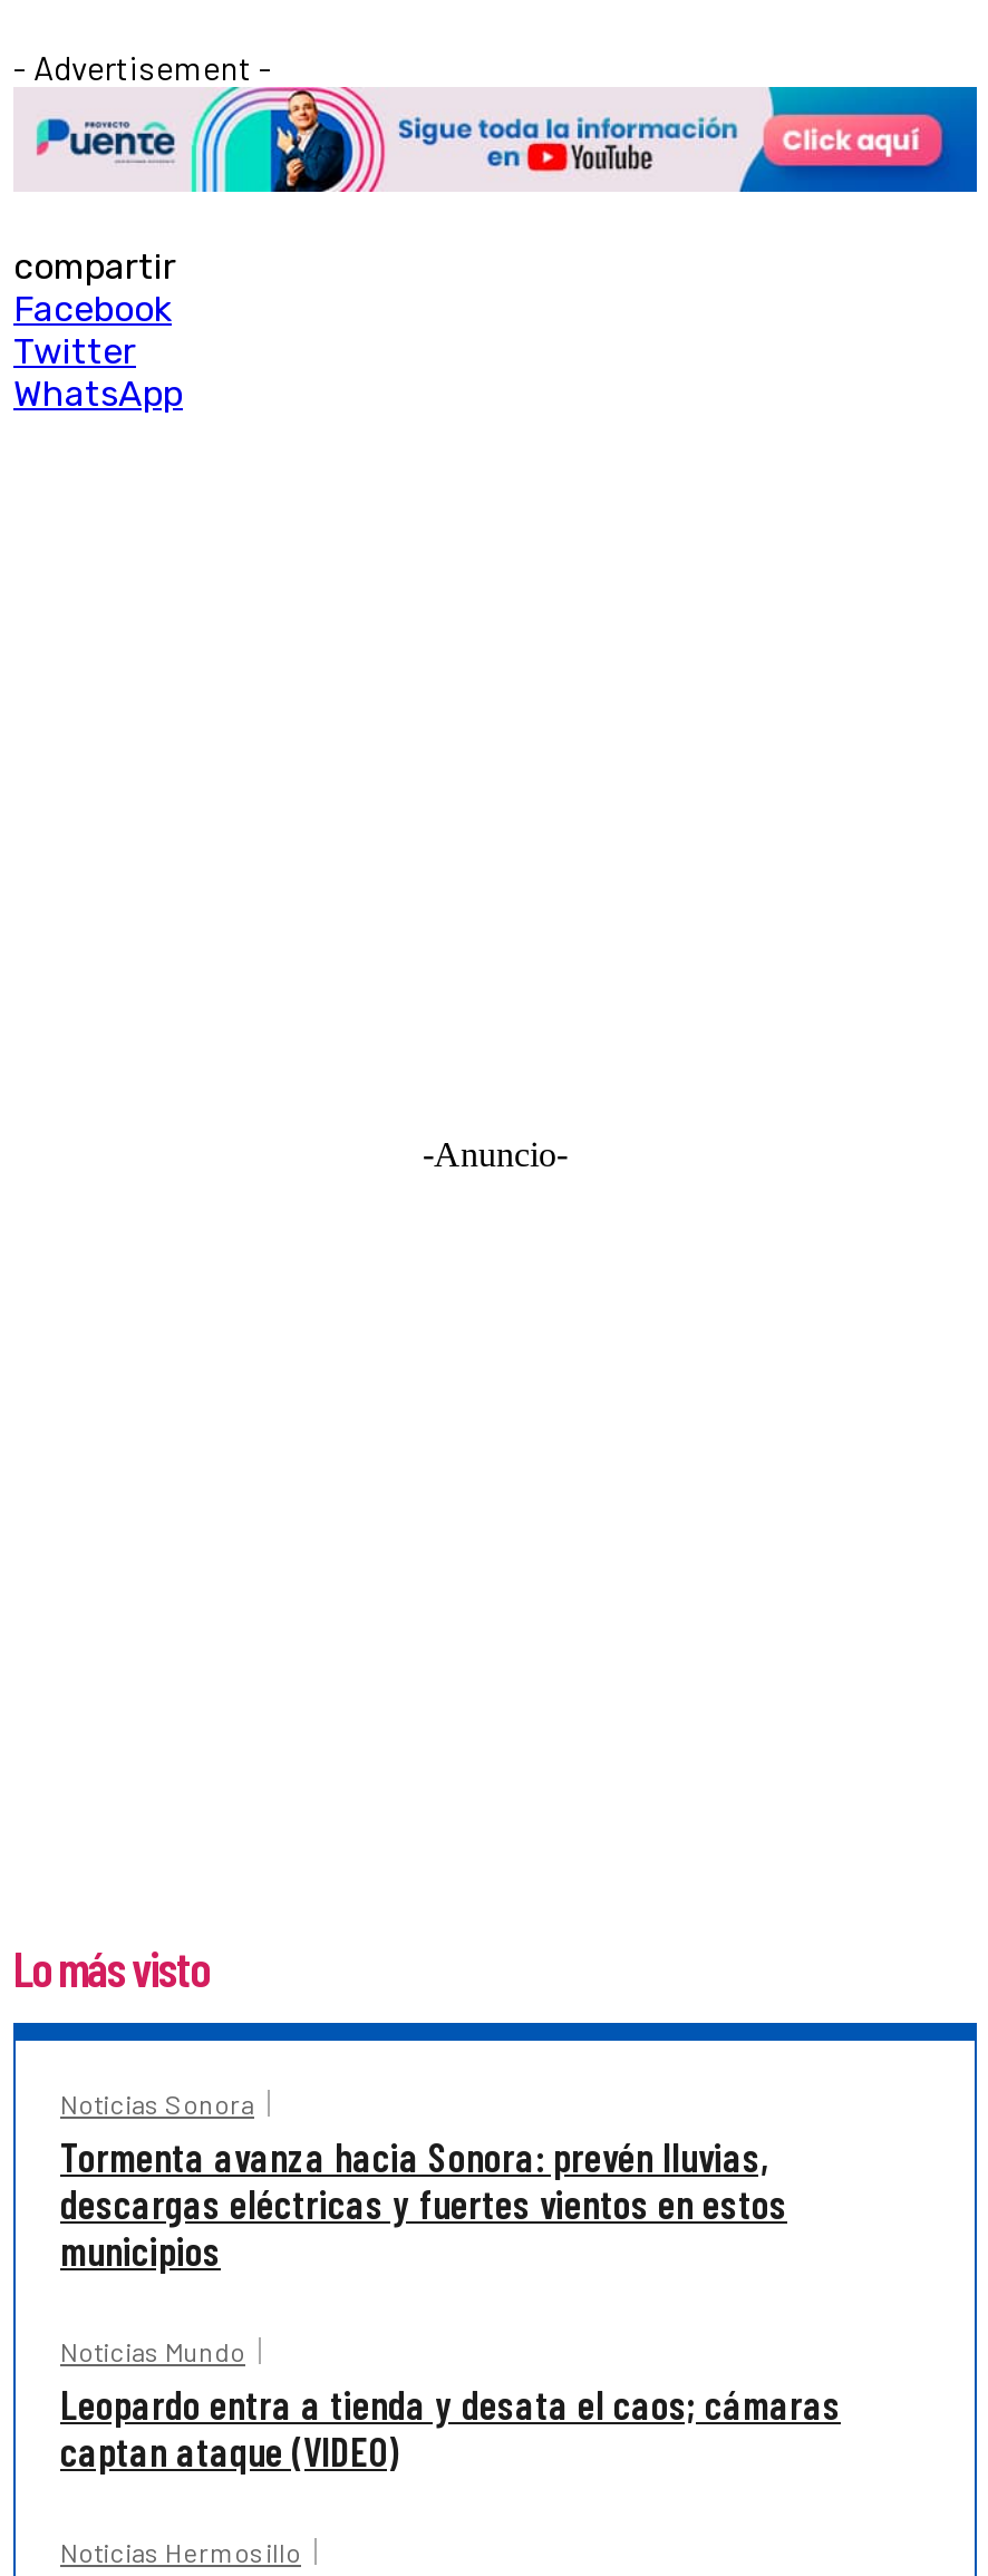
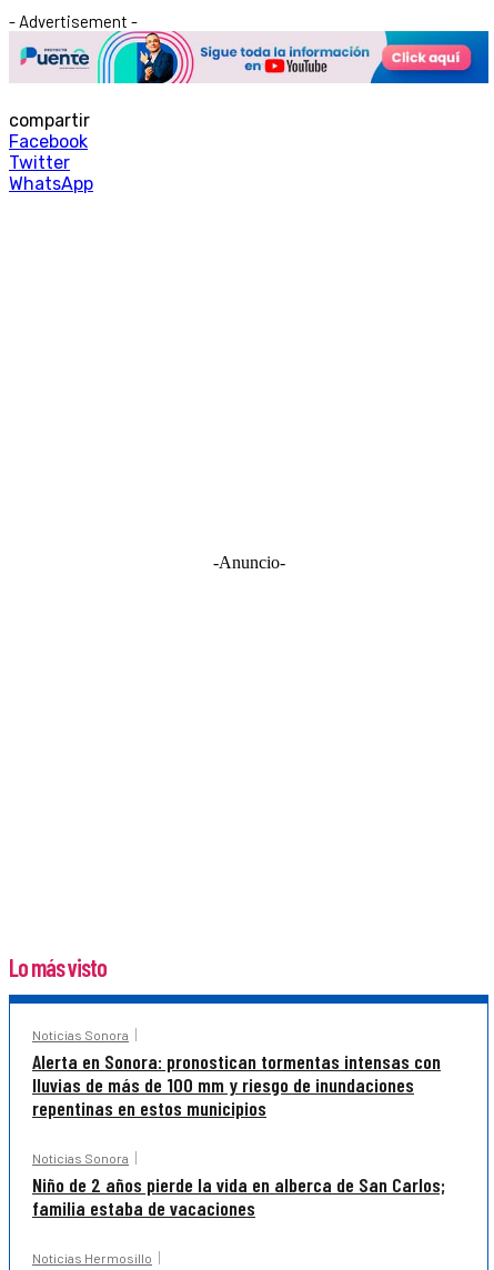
- Tormenta avanza hacia Sonora: prevén lluvias,
- descargas eléctricas y fuertes vientos en estos
- municipios
+ Alerta en Sonora: pronostican tormentas intensas con
+ lluvias de más de 100 mm y riesgo de inundaciones
+ repentinas en estos municipios

- Noticias Mundo
- Leopardo entra a tienda y desata el caos; cámaras
- captan ataque (VIDEO)
+ Noticias Sonora
+ Niño de 2 años pierde la vida en alberca de San Carlos;
+ familia estaba de vacaciones
